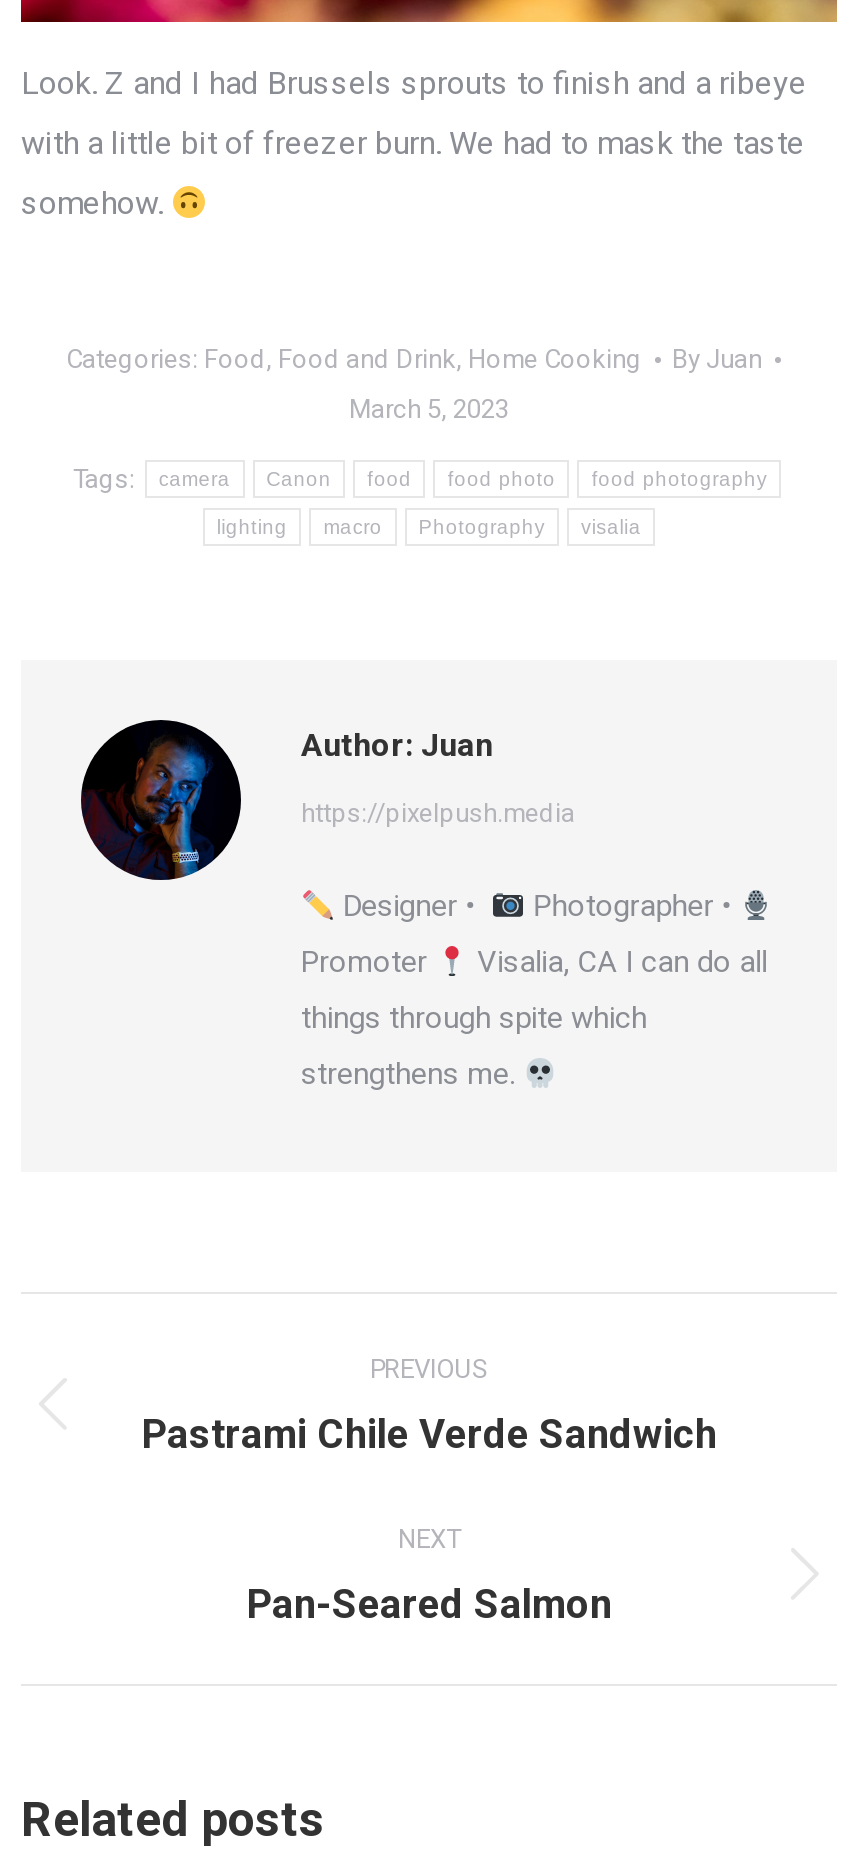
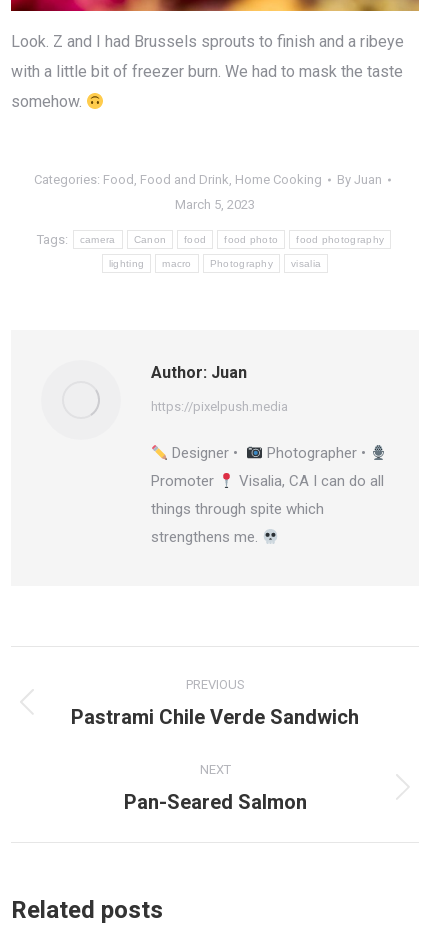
- [image]
